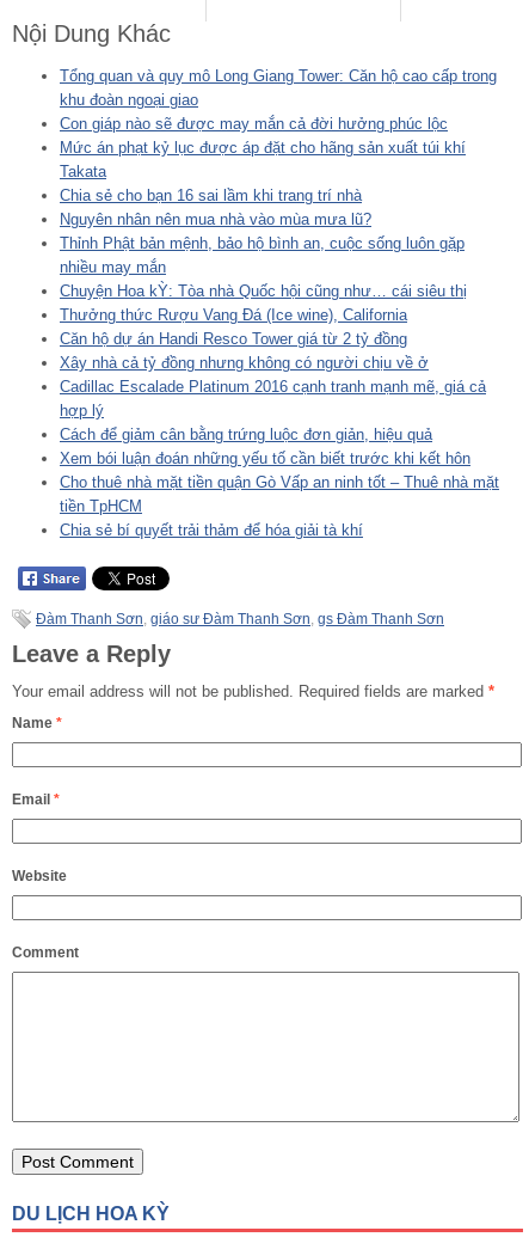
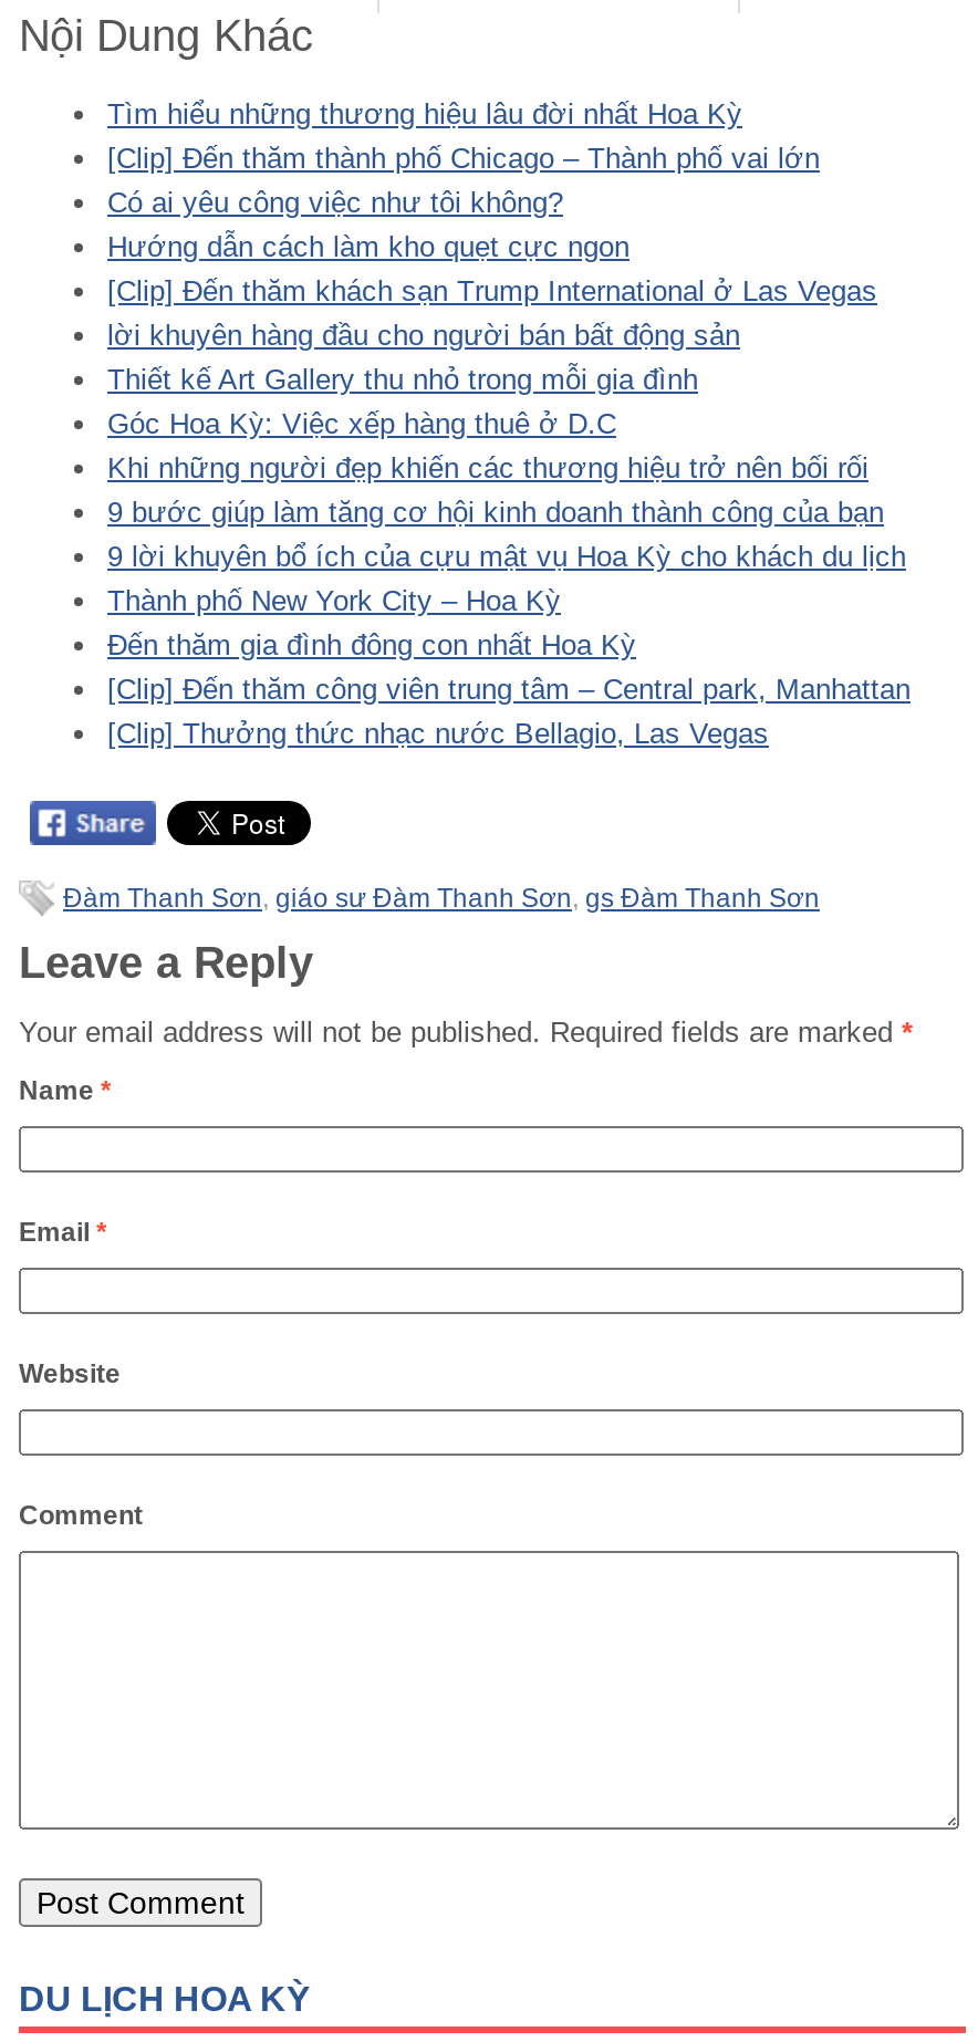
- Tổng quan và quy mô Long Giang Tower: Căn hộ cao cấp trong
- khu đoàn ngoại giao
- Con giáp nào sẽ được may mắn cả đời hưởng phúc lộc
- Mức án phạt kỷ lục được áp đặt cho hãng sản xuất túi khí
- Takata
- Chia sẻ cho bạn 16 sai lầm khi trang trí nhà
- Nguyên nhân nên mua nhà vào mùa mưa lũ?
- Thỉnh Phật bản mệnh, bảo hộ bình an, cuộc sống luôn gặp
- nhiều may mắn
- Chuyện Hoa kỲ: Tòa nhà Quốc hội cũng như… cái siêu thị
- Thưởng thức Rượu Vang Đá (Ice wine), California
- Căn hộ dự án Handi Resco Tower giá từ 2 tỷ đồng
- Xây nhà cả tỷ đồng nhưng không có người chịu về ở
- Cadillac Escalade Platinum 2016 cạnh tranh mạnh mẽ, giá cả
- hợp lý
- Cách để giảm cân bằng trứng luộc đơn giản, hiệu quả
- Xem bói luận đoán những yếu tố cần biết trước khi kết hôn
- Cho thuê nhà mặt tiền quận Gò Vấp an ninh tốt – Thuê nhà mặt
- tiền TpHCM
- Chia sẻ bí quyết trải thảm để hóa giải tà khí
+ Tìm hiểu những thương hiệu lâu đời nhất Hoa Kỳ
+ [Clip] Đến thăm thành phố Chicago – Thành phố vai lớn
+ Có ai yêu công việc như tôi không?
+ Hướng dẫn cách làm kho quẹt cực ngon
+ [Clip] Đến thăm khách sạn Trump International ở Las Vegas
+ lời khuyên hàng đầu cho người bán bất động sản
+ Thiết kế Art Gallery thu nhỏ trong mỗi gia đình
+ Góc Hoa Kỳ: Việc xếp hàng thuê ở D.C
+ Khi những người đẹp khiến các thương hiệu trở nên bối rối
+ 9 bước giúp làm tăng cơ hội kinh doanh thành công của bạn
+ 9 lời khuyên bổ ích của cựu mật vụ Hoa Kỳ cho khách du lịch
+ Thành phố New York City – Hoa Kỳ
+ Đến thăm gia đình đông con nhất Hoa Kỳ
+ [Clip] Đến thăm công viên trung tâm – Central park, Manhattan
+ [Clip] Thưởng thức nhạc nước Bellagio, Las Vegas
